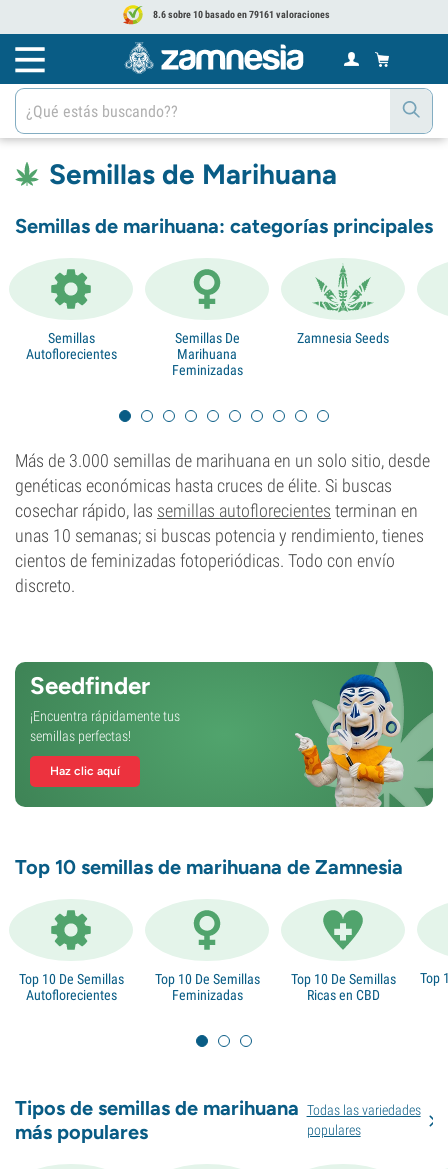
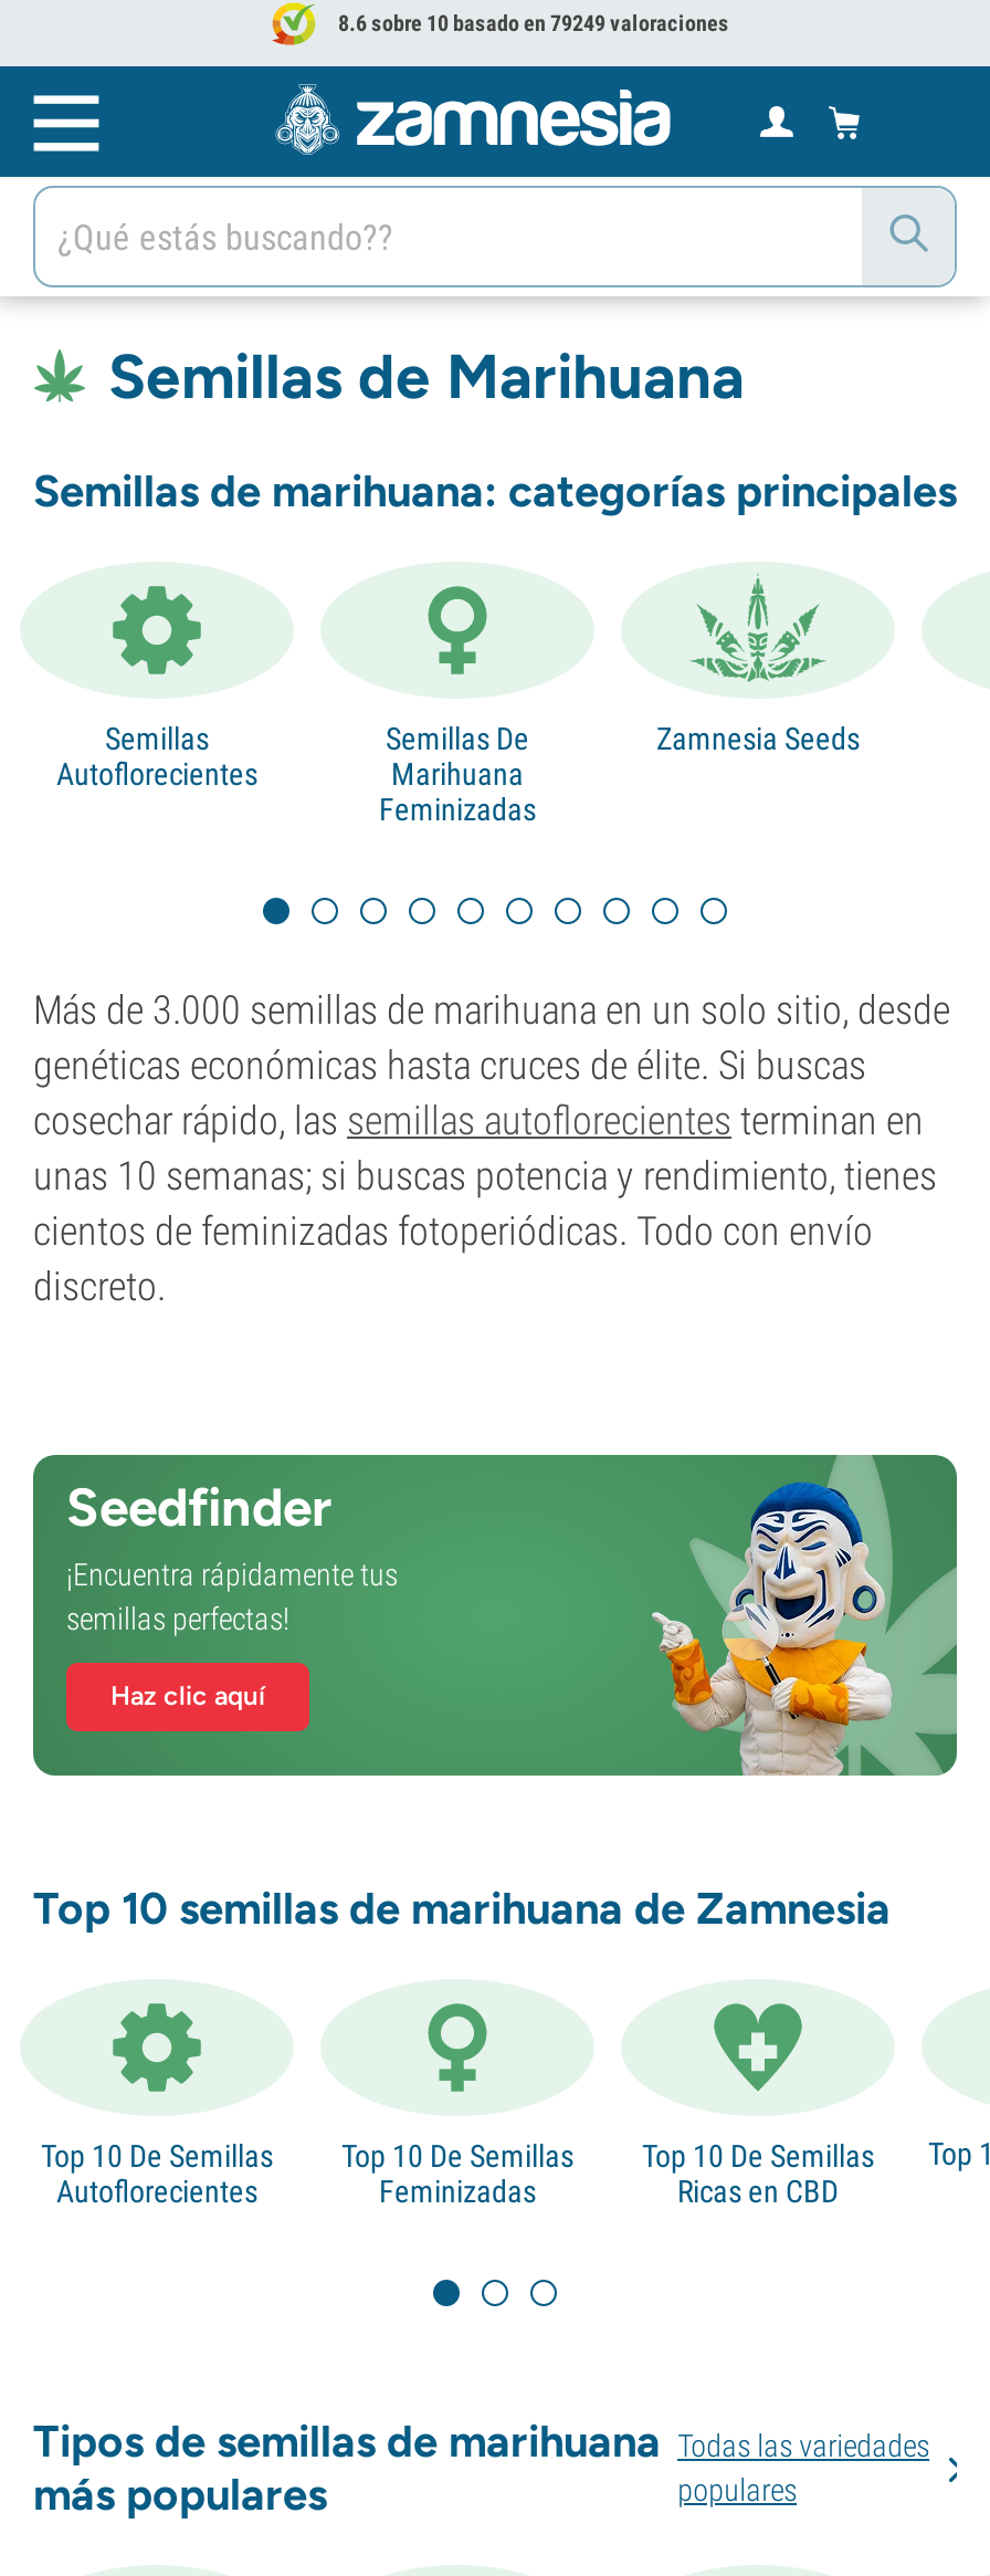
- 8.6 sobre 10 basado en 79161 valoraciones
+ 8.6 sobre 10 basado en 79249 valoraciones
